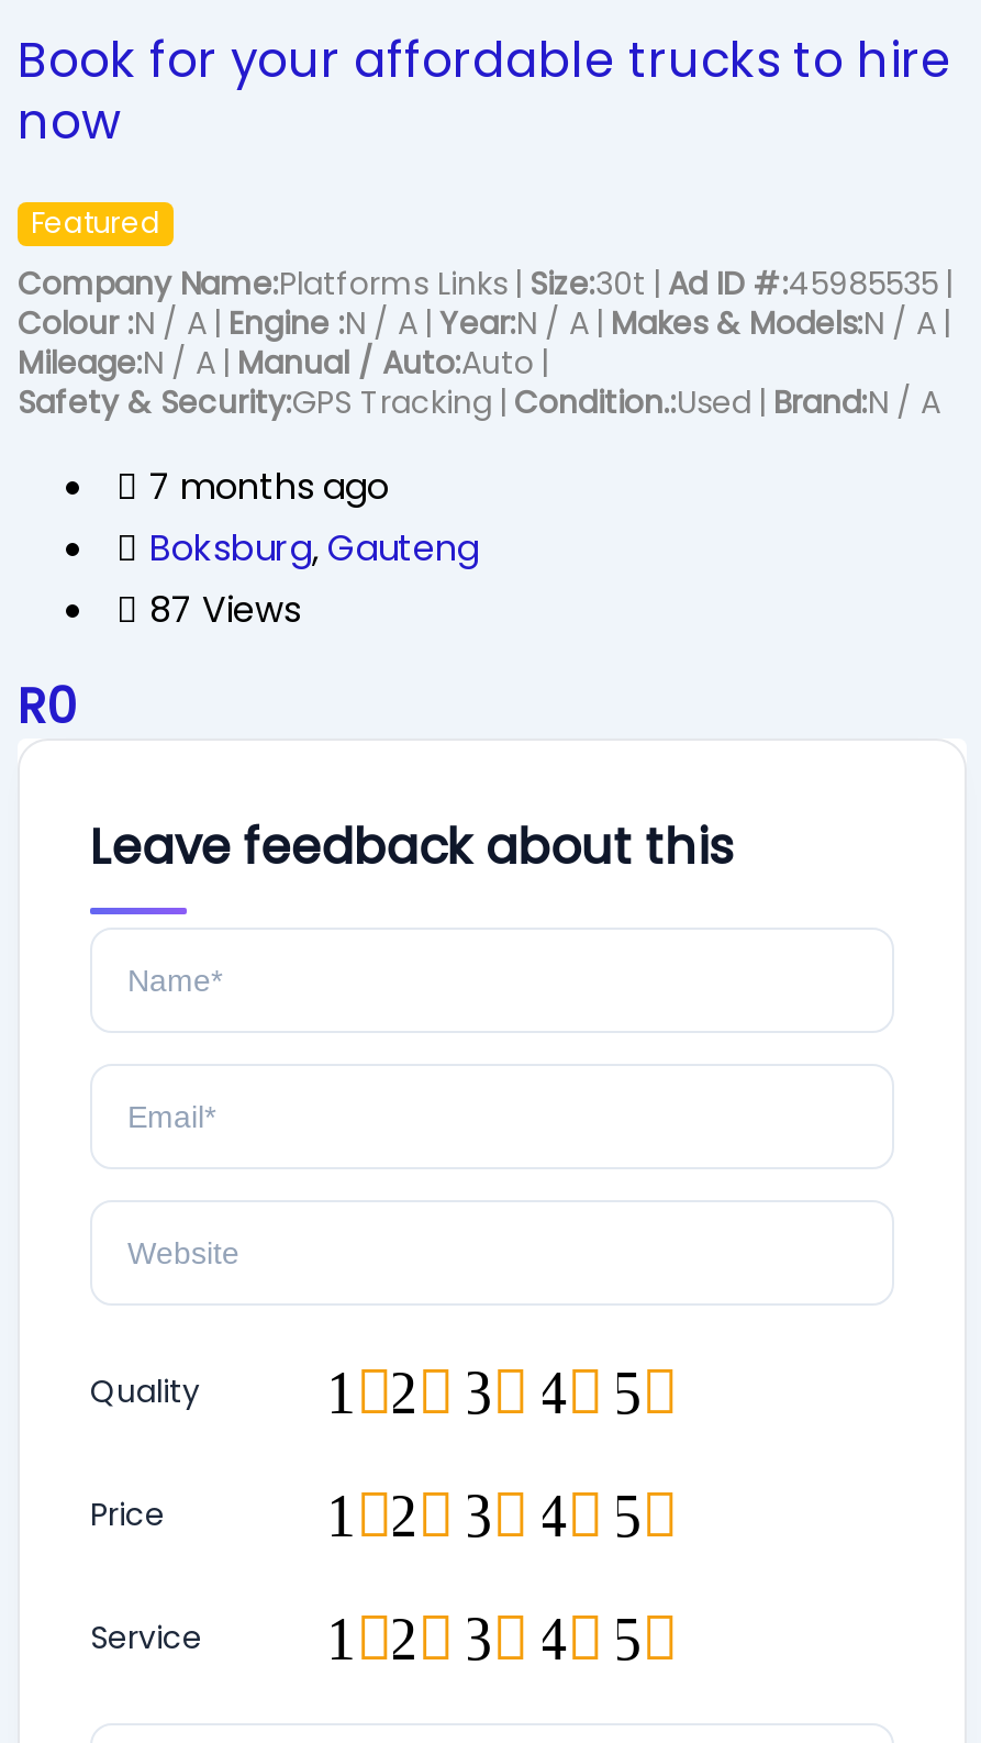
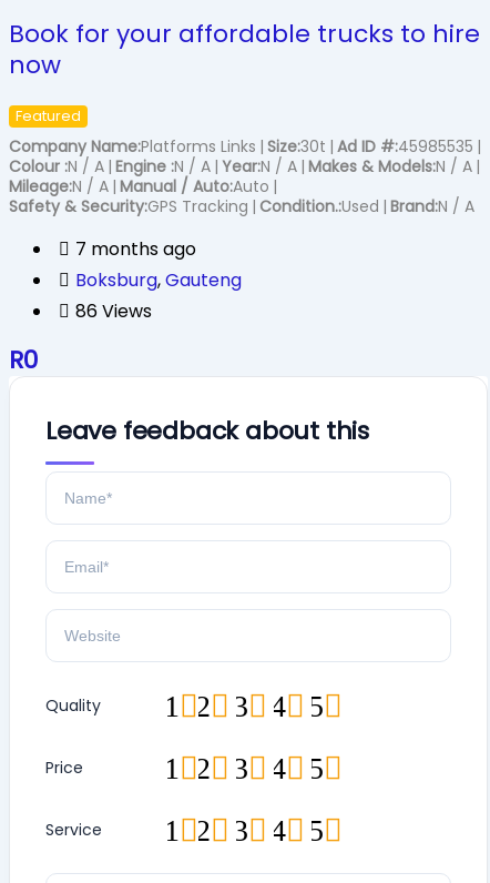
- 87 Views
+ 86 Views
